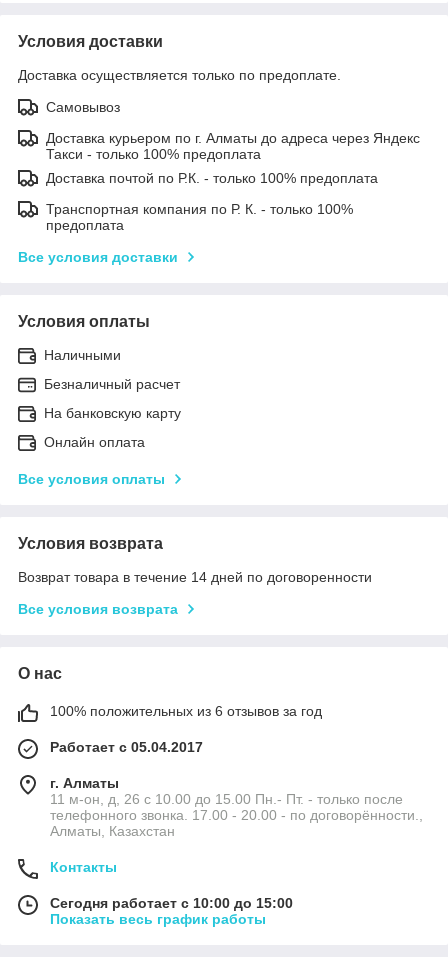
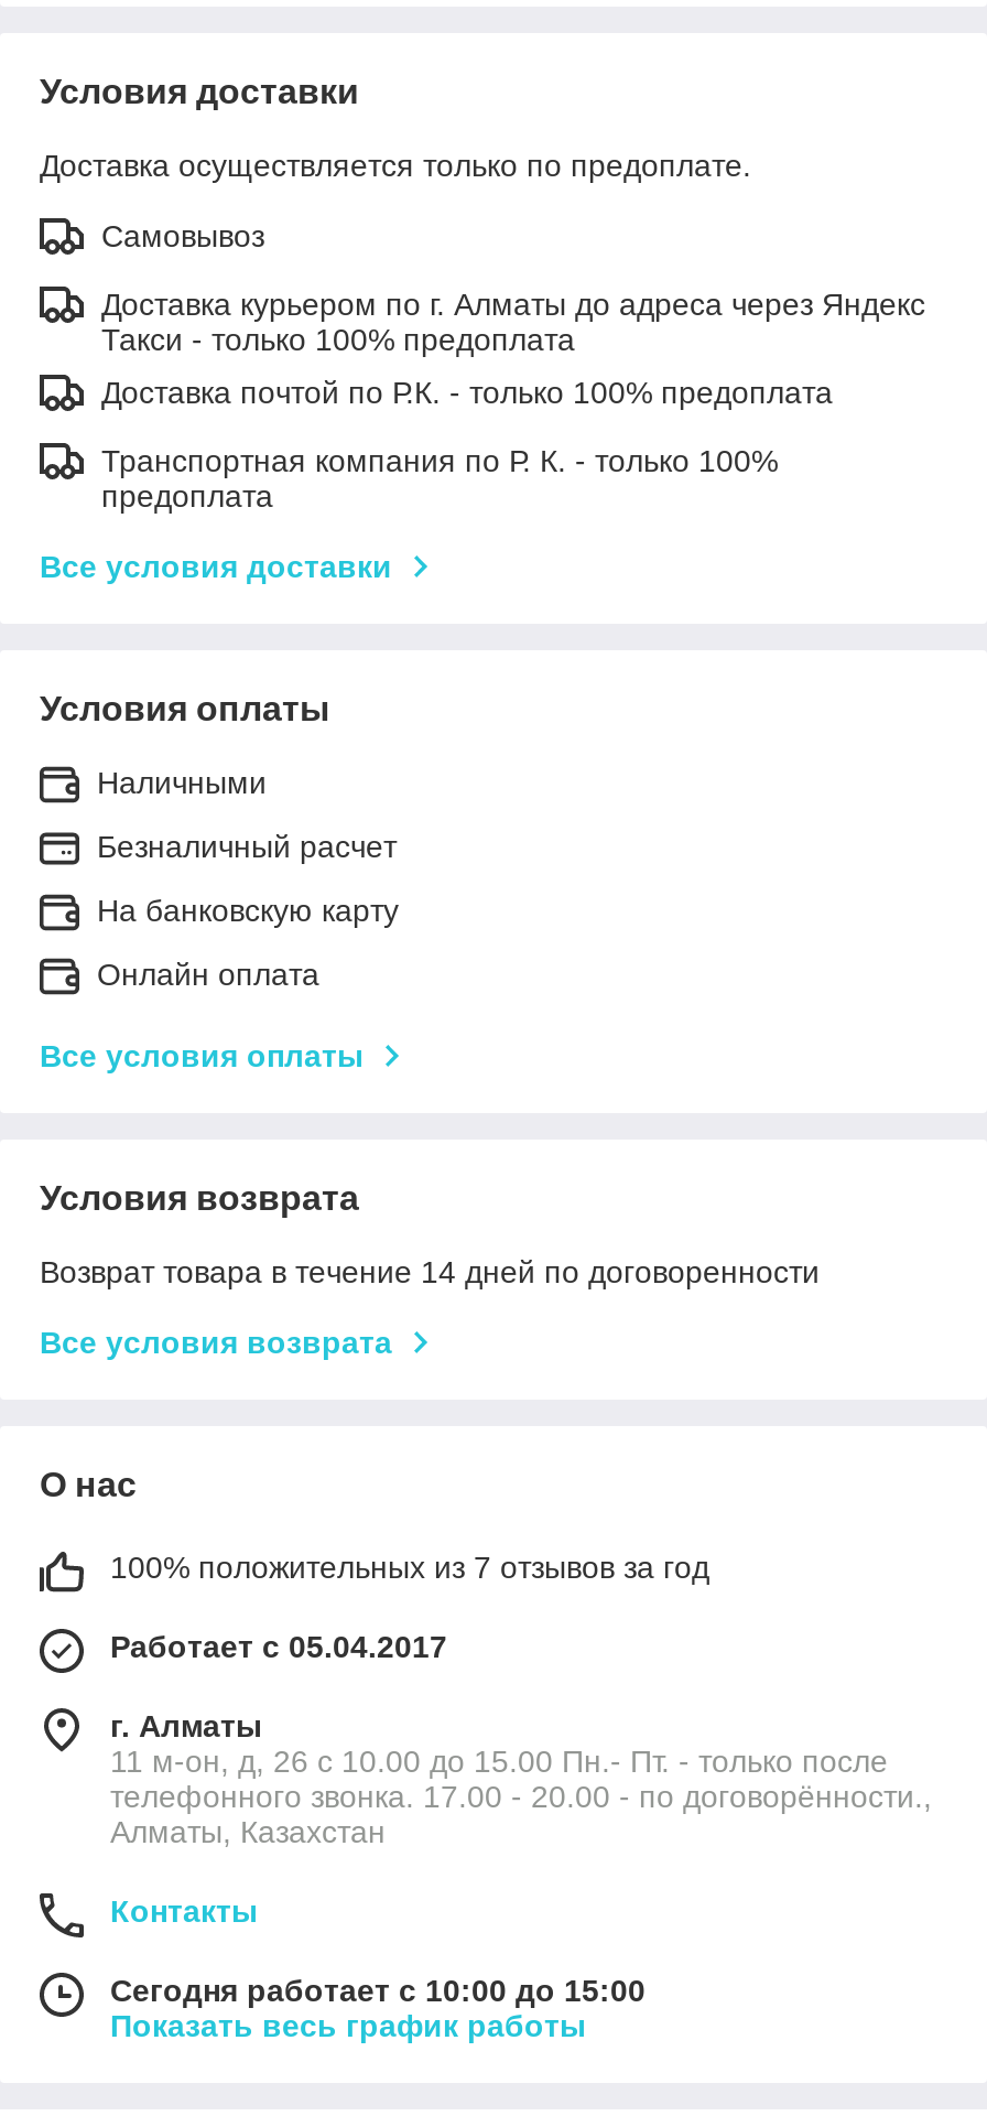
- 100% положительных из 6 отзывов за год
+ 100% положительных из 7 отзывов за год
